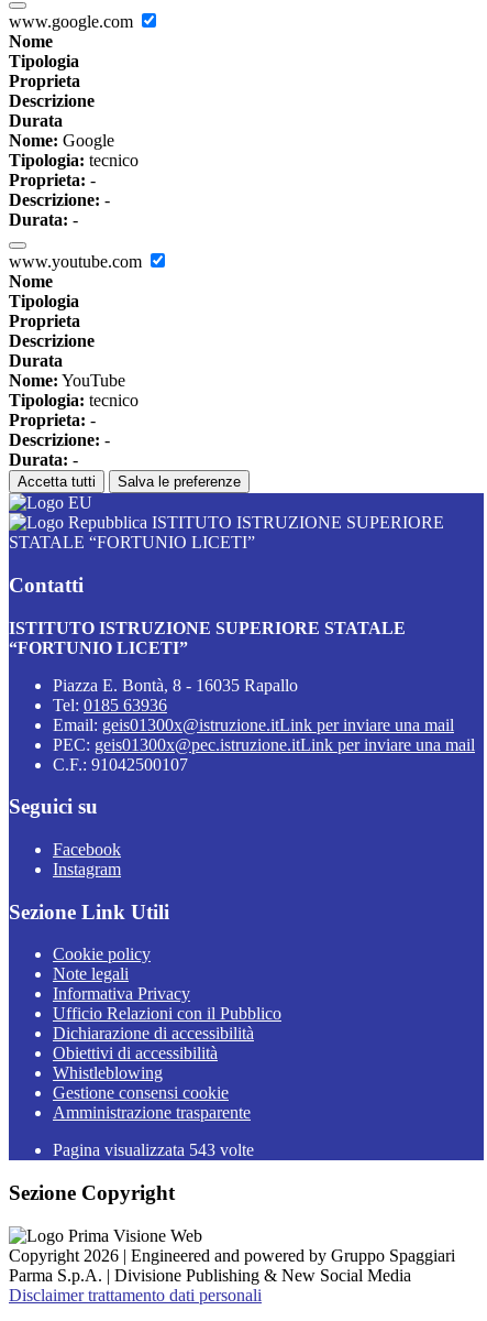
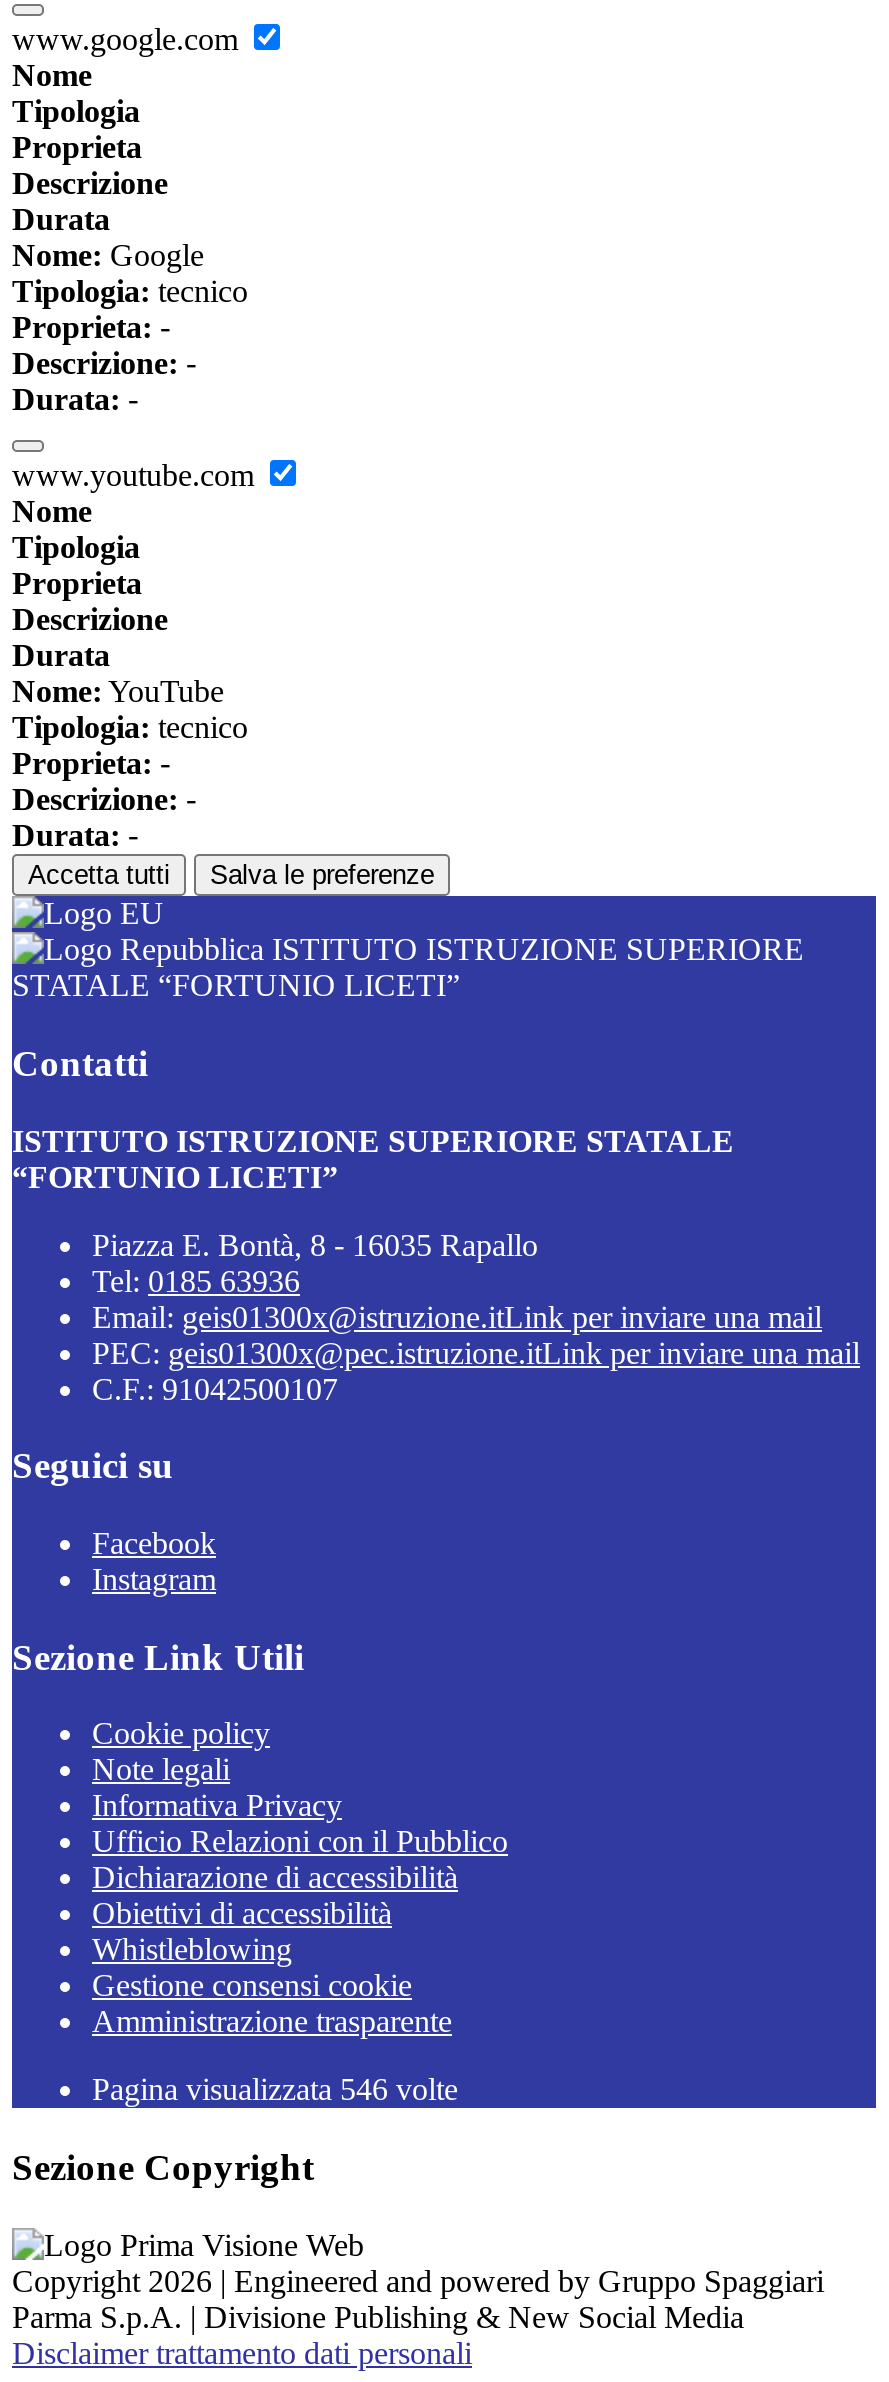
- Pagina visualizzata 543 volte
+ Pagina visualizzata 546 volte
